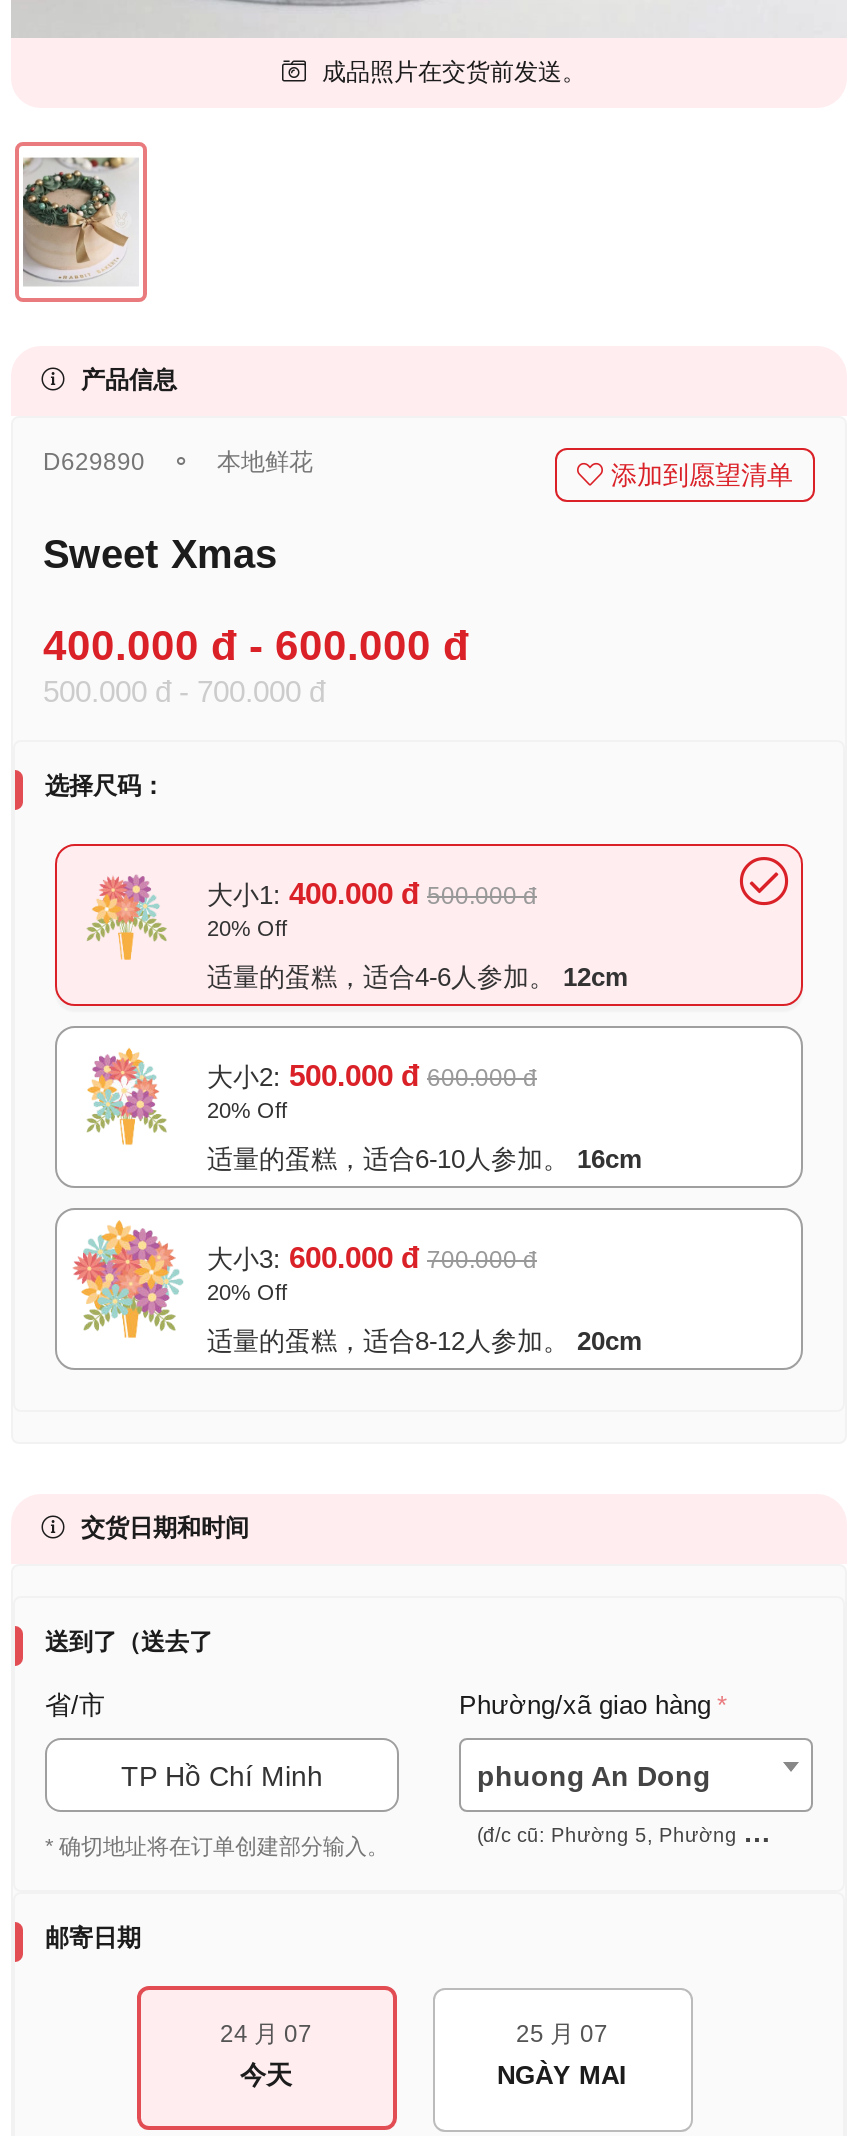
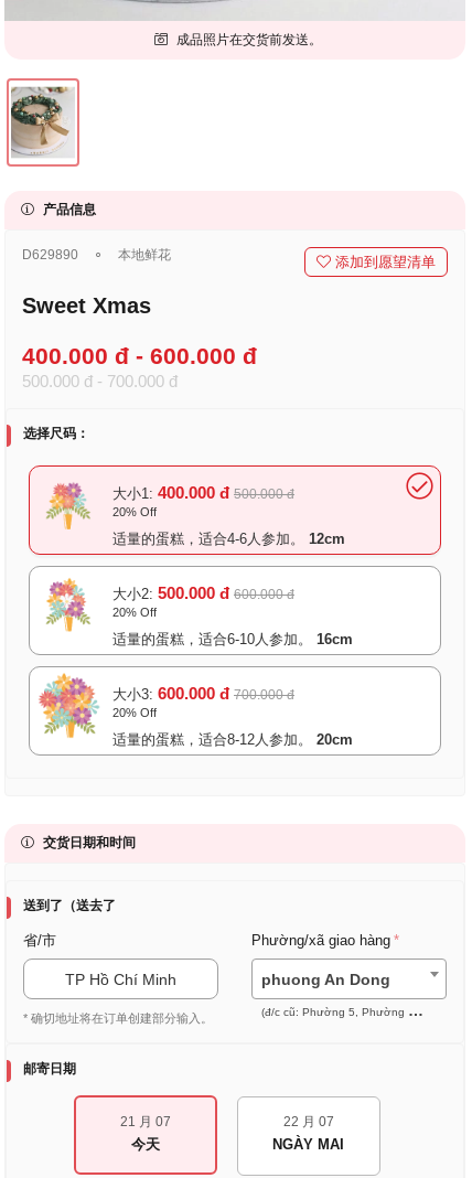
- 24 月 07
+ 21 月 07

- 25 月 07
+ 22 月 07
